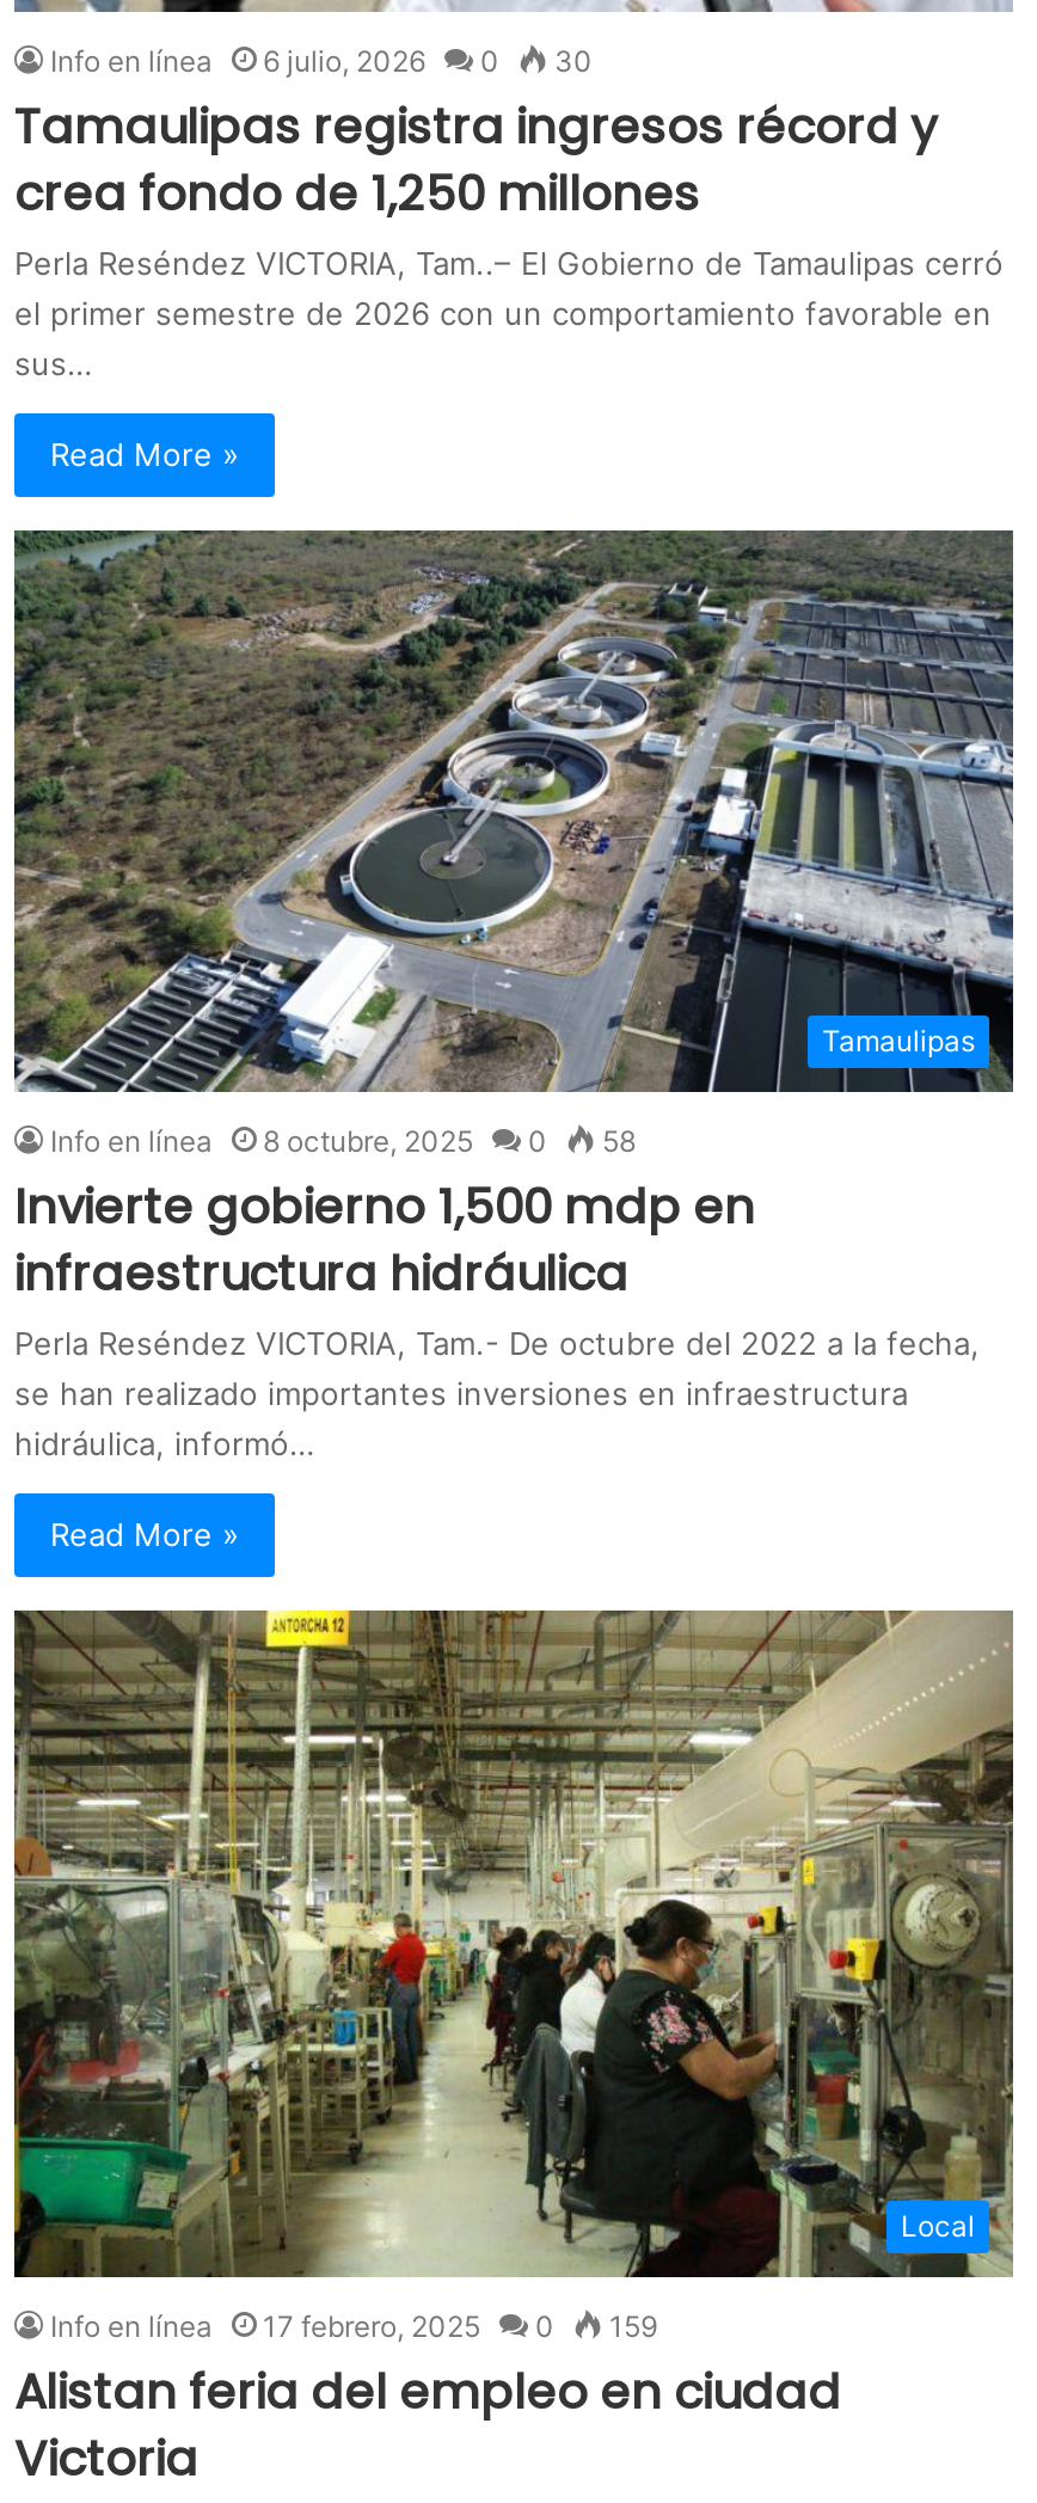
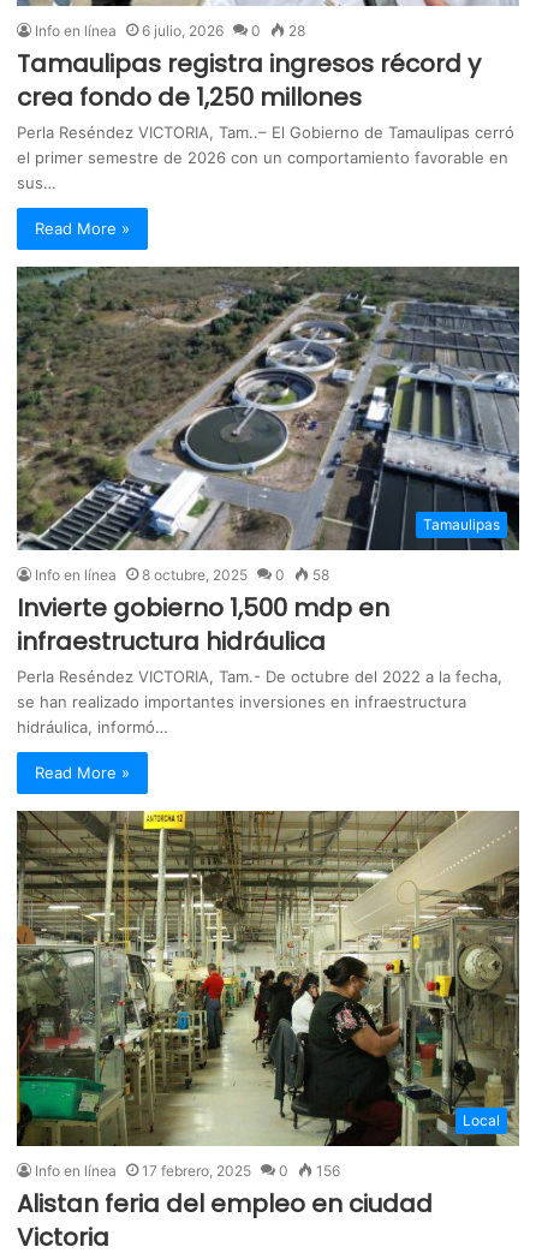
- Info en línea 6 julio, 2026 0 30
+ Info en línea 6 julio, 2026 0 28

- Info en línea 17 febrero, 2025 0 159
+ Info en línea 17 febrero, 2025 0 156
